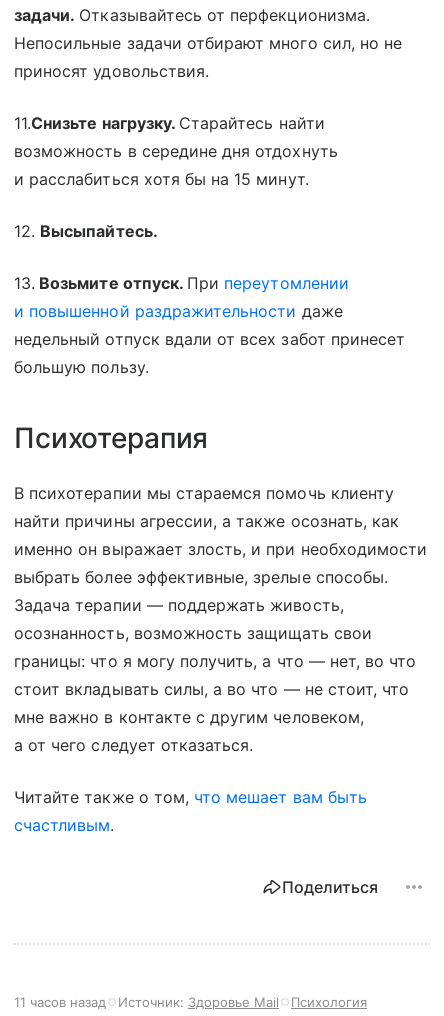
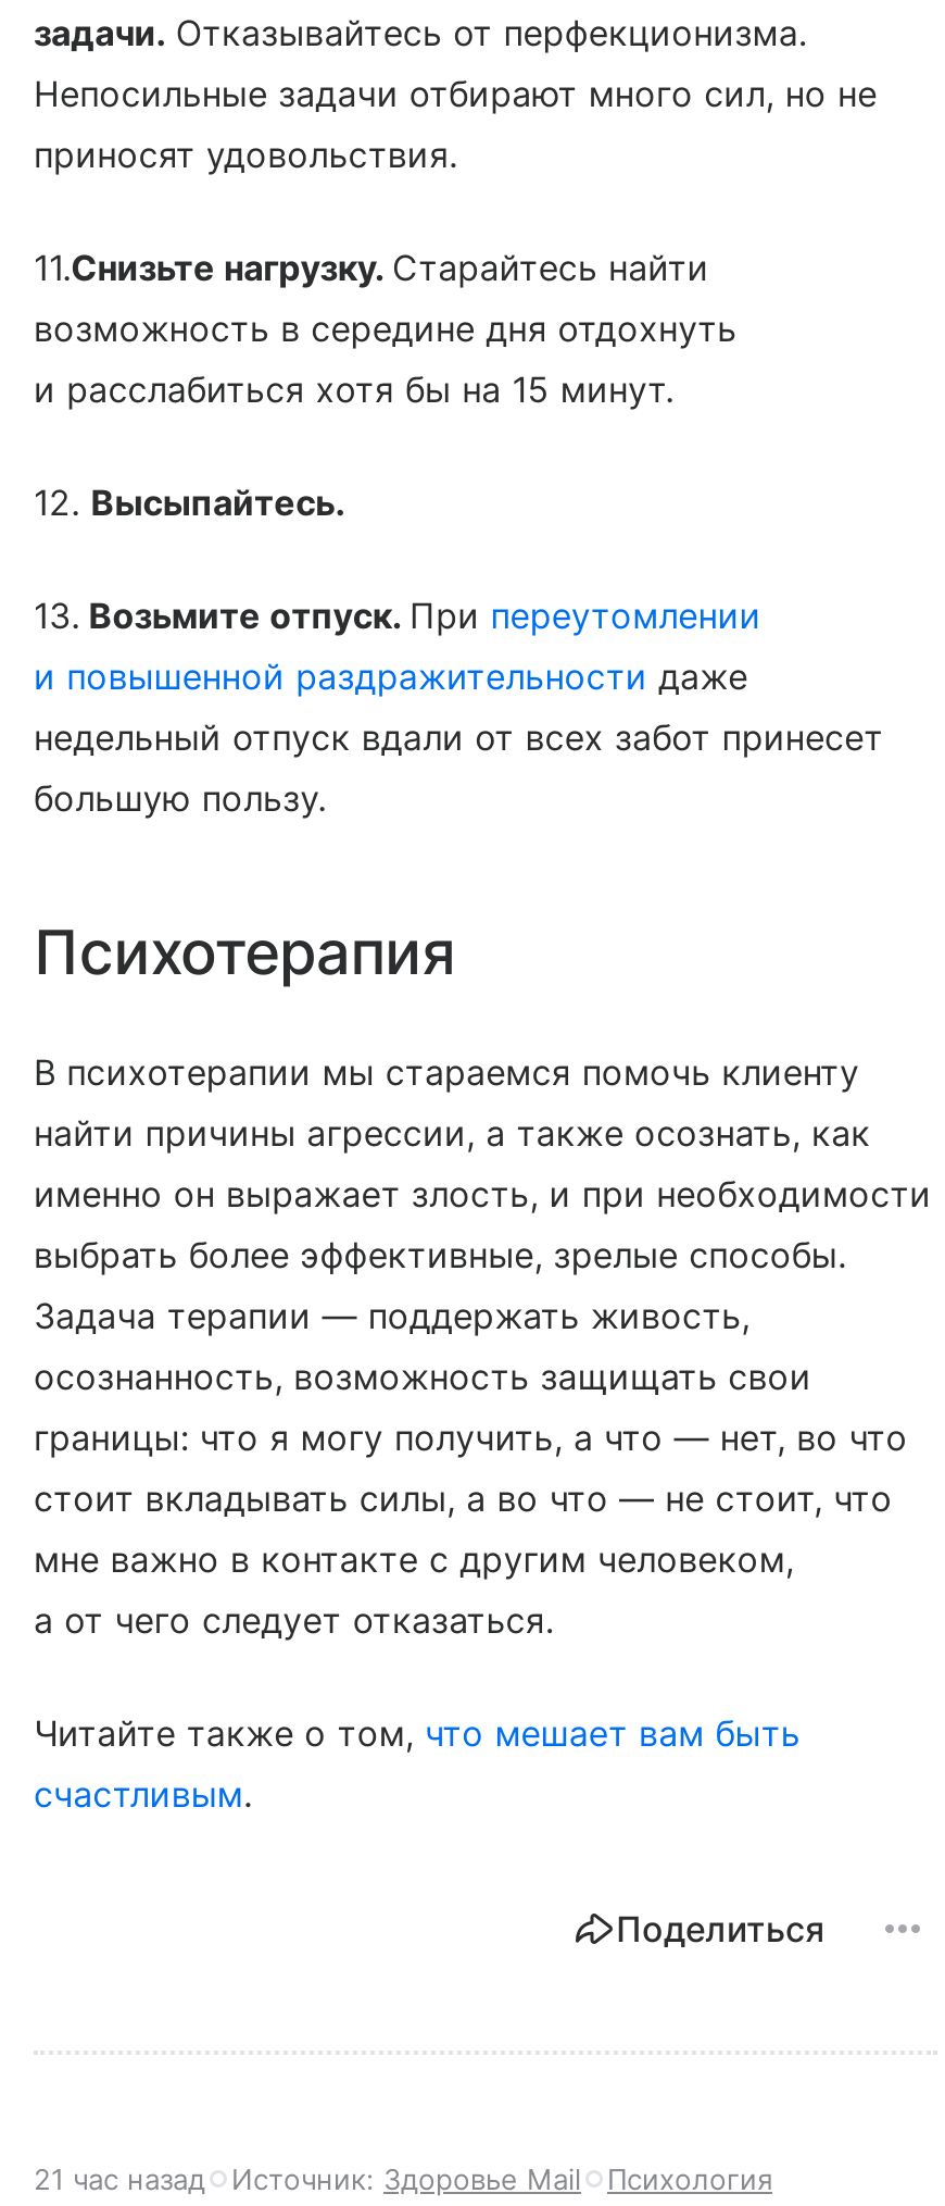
- 11 часов назад Источник: Здоровье Mail Психология
+ 21 час назад Источник: Здоровье Mail Психология
